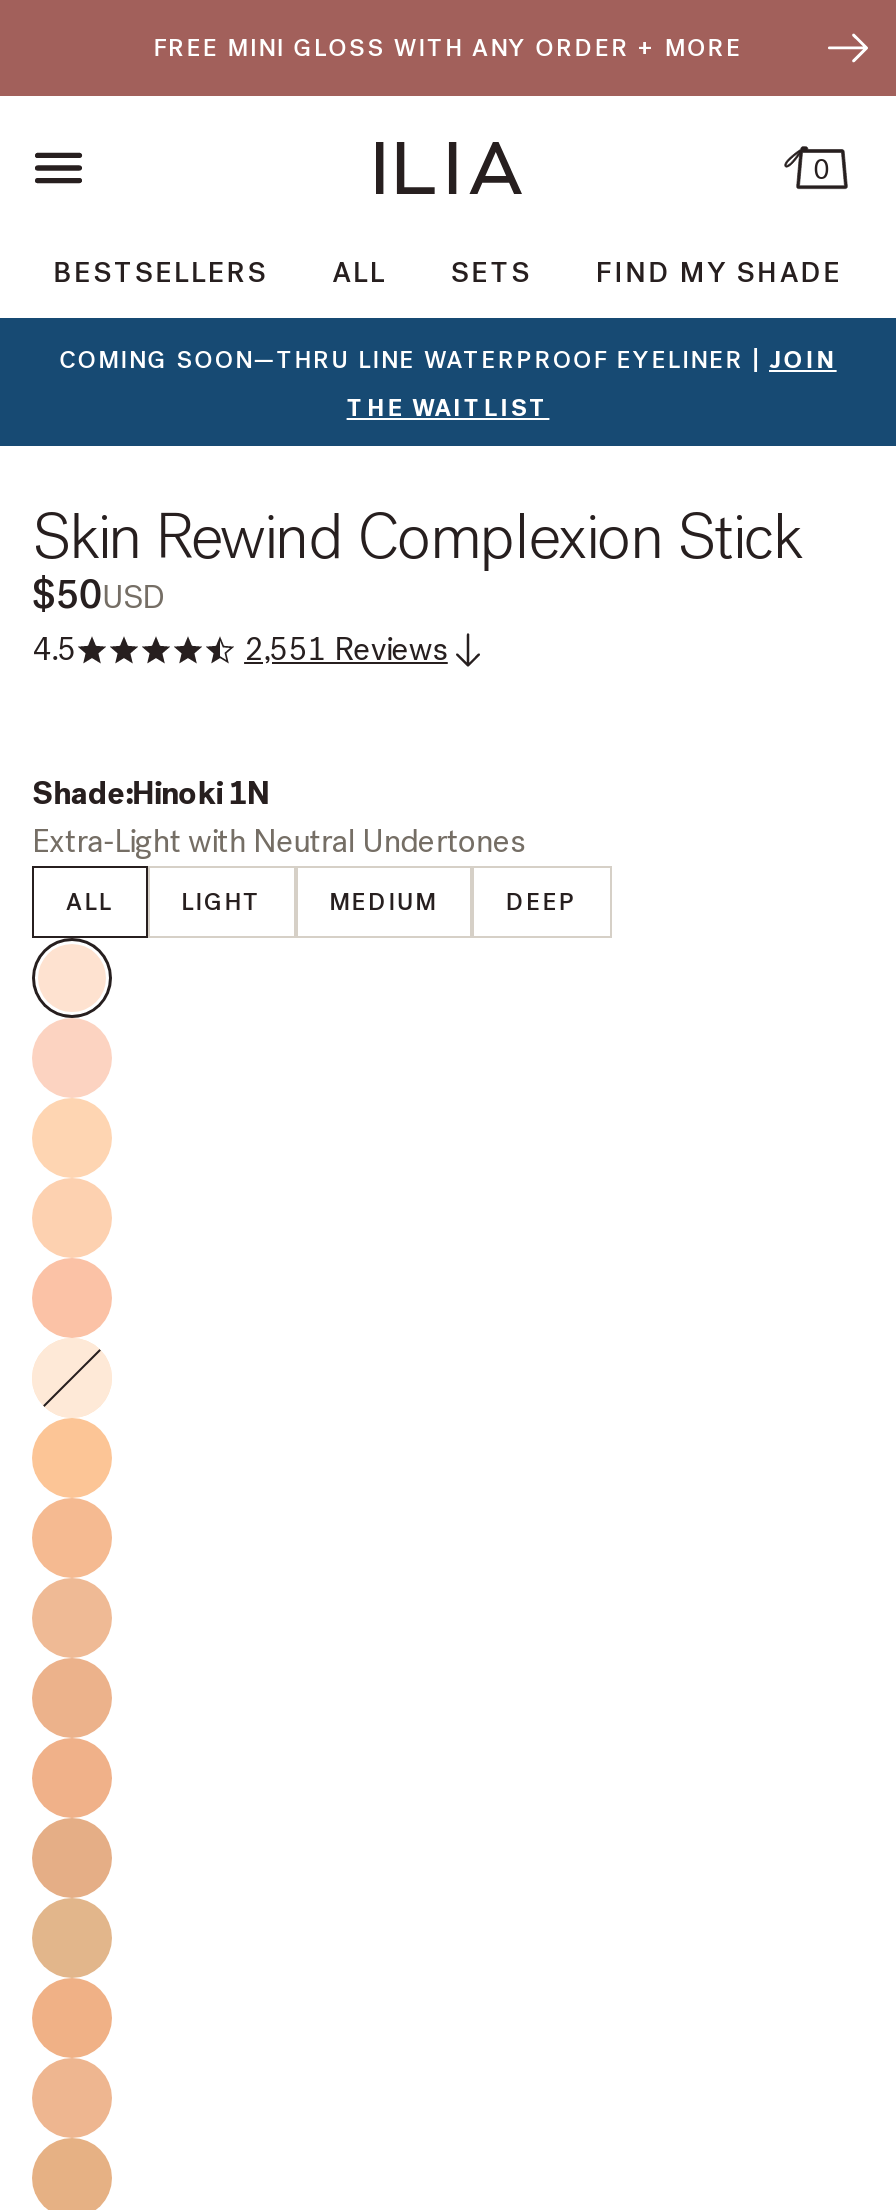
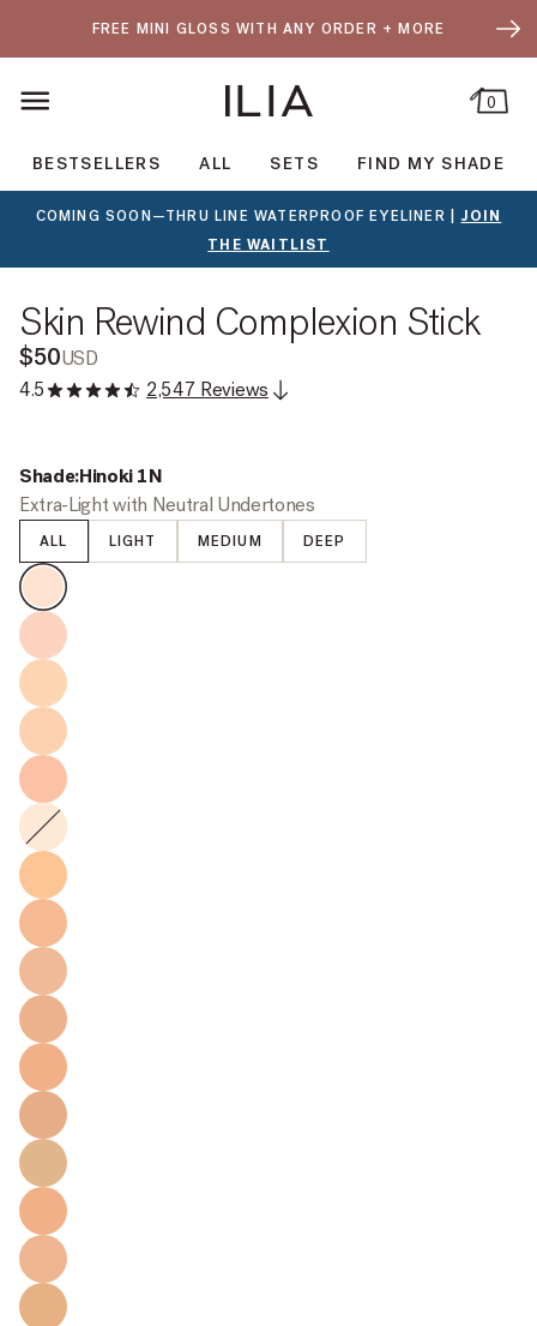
- 2,551 Reviews
+ 2,547 Reviews
